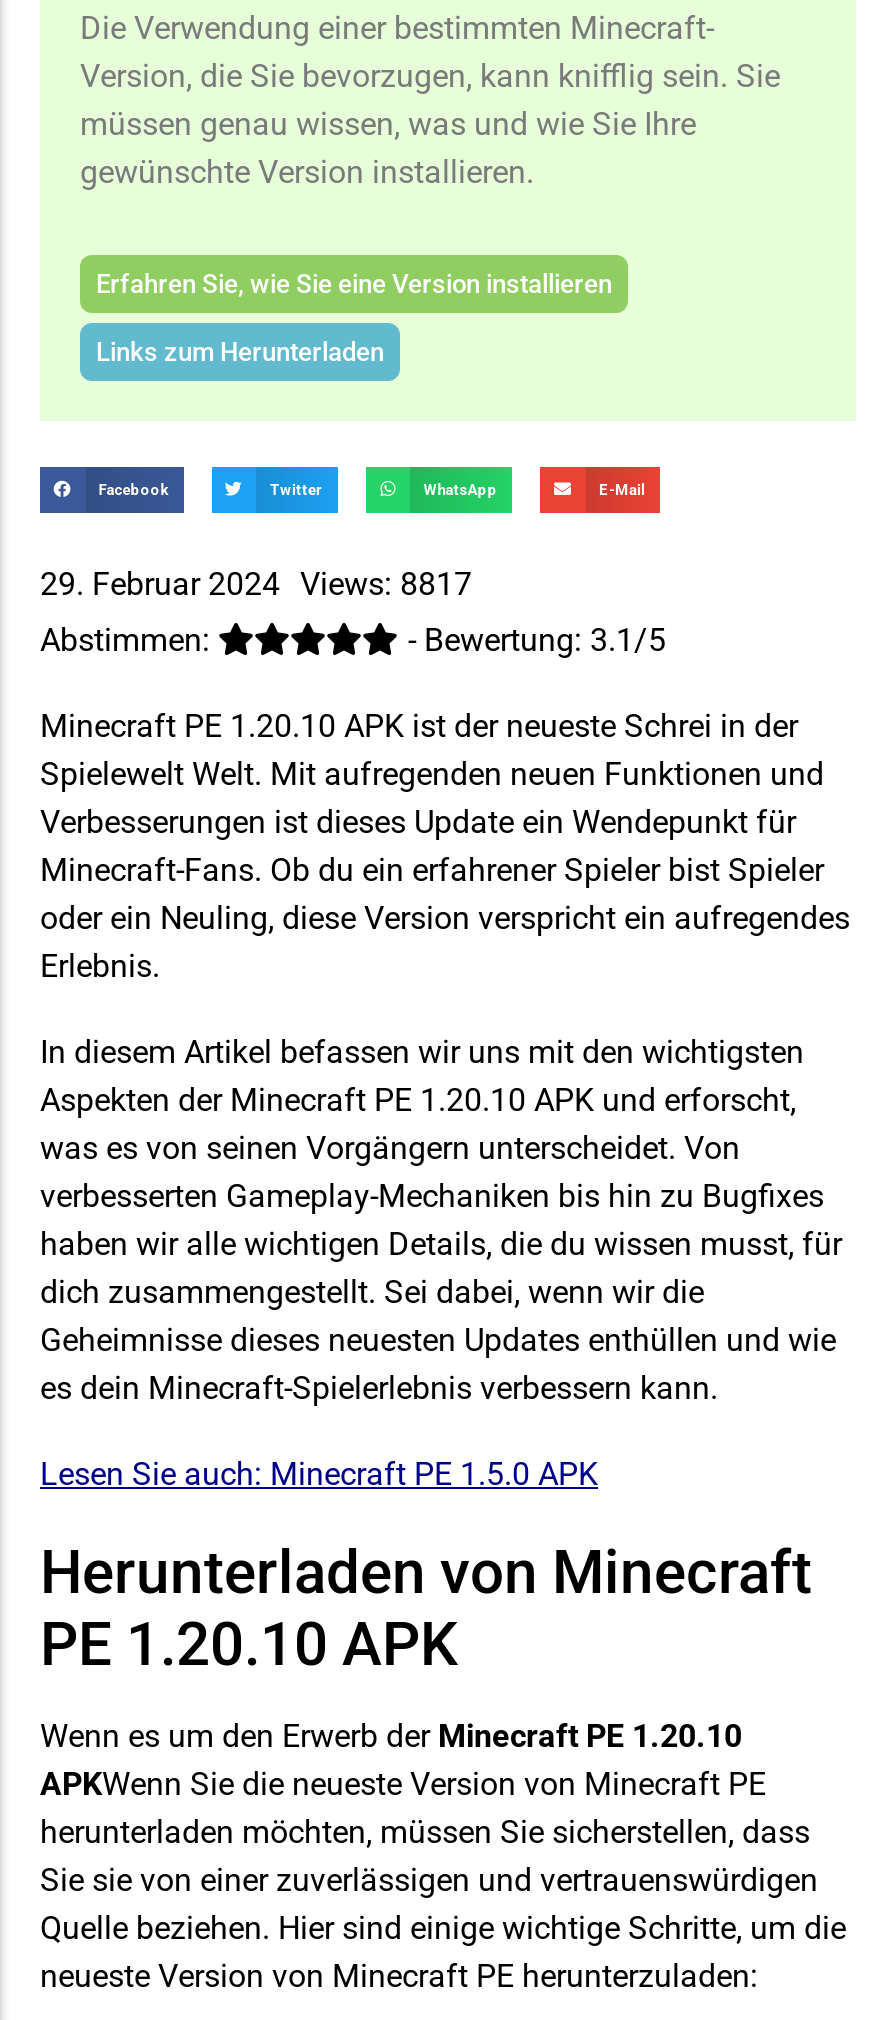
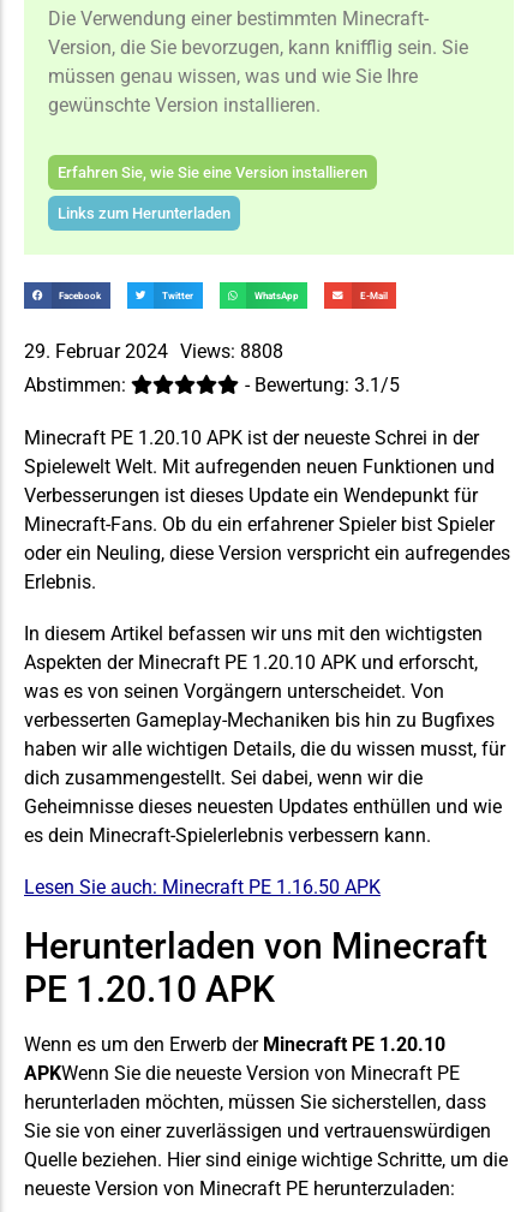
- 29. Februar 2024 Views: 8817
+ 29. Februar 2024 Views: 8808

- Lesen Sie auch: Minecraft PE 1.5.0 APK
+ Lesen Sie auch: Minecraft PE 1.16.50 APK
